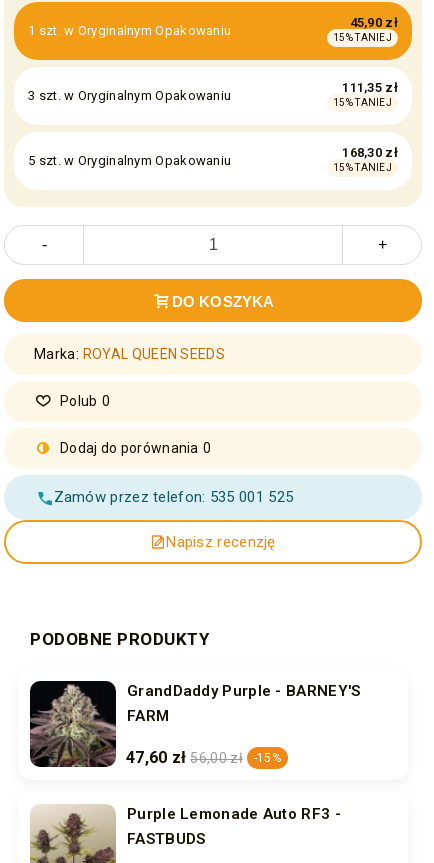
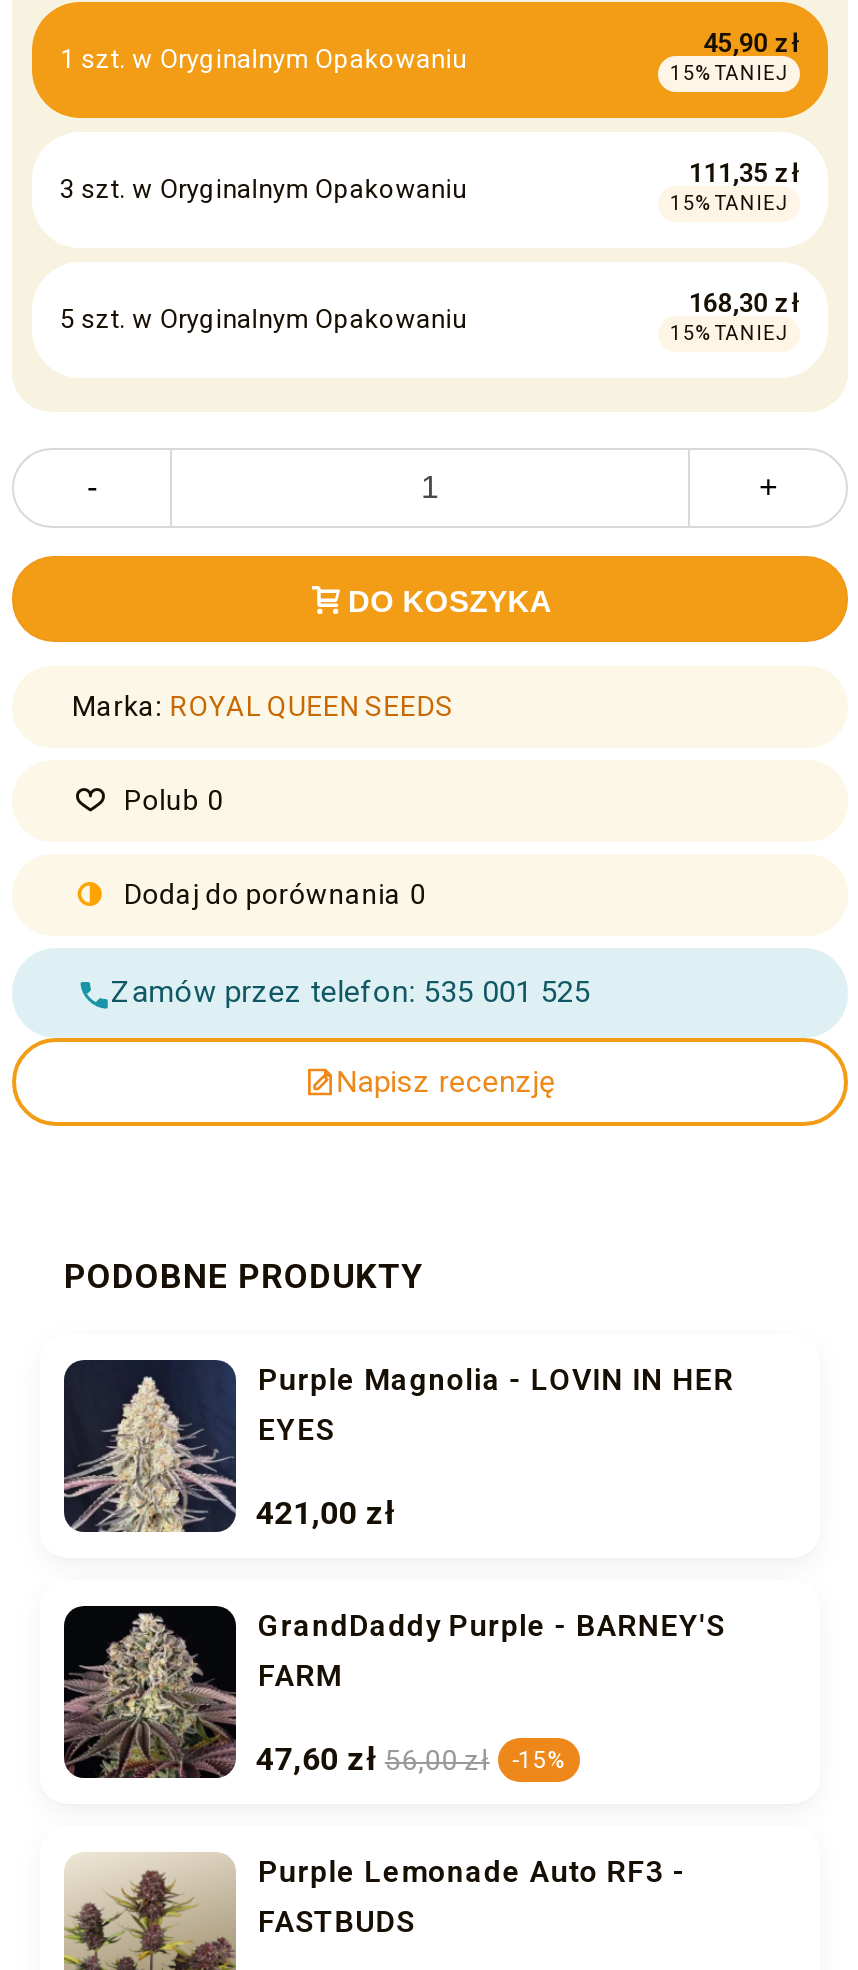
+ [image]
+ Purple Magnolia - LOVIN IN HER
+ EYES
+ 421,00 zł
